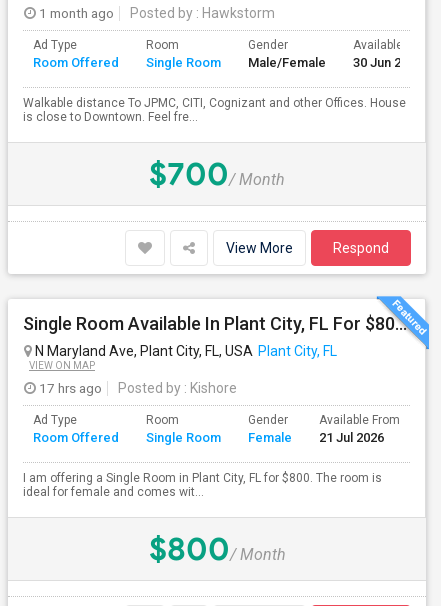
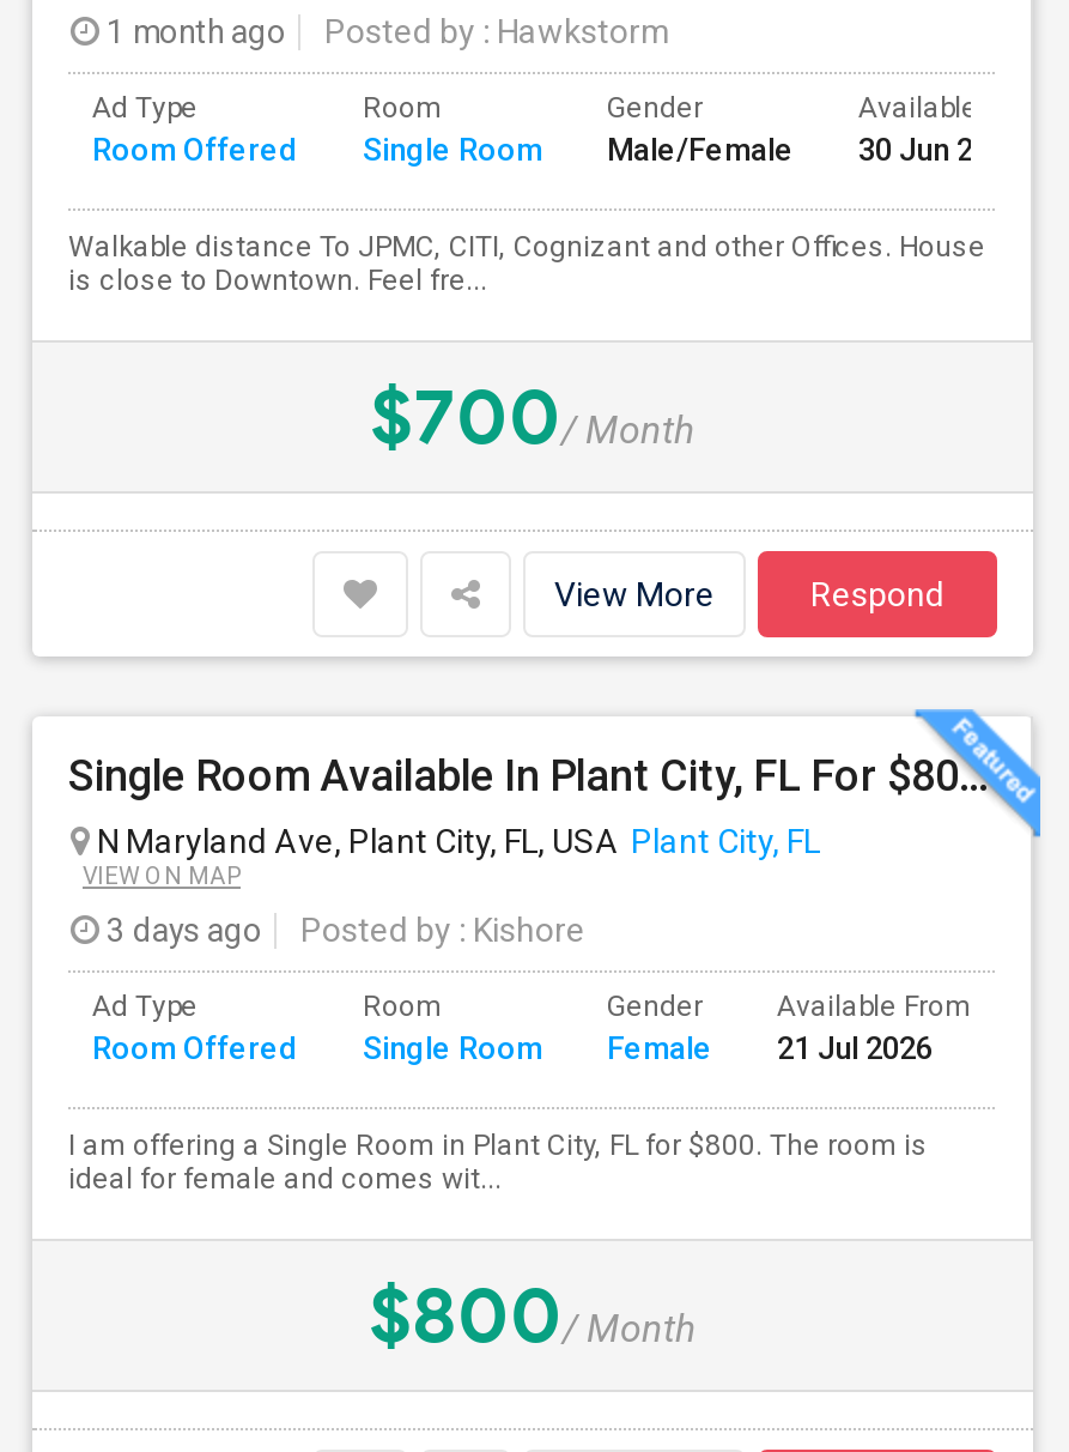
- 17 hrs ago Posted by: Kishore
+ 3 days ago Posted by: Kishore
